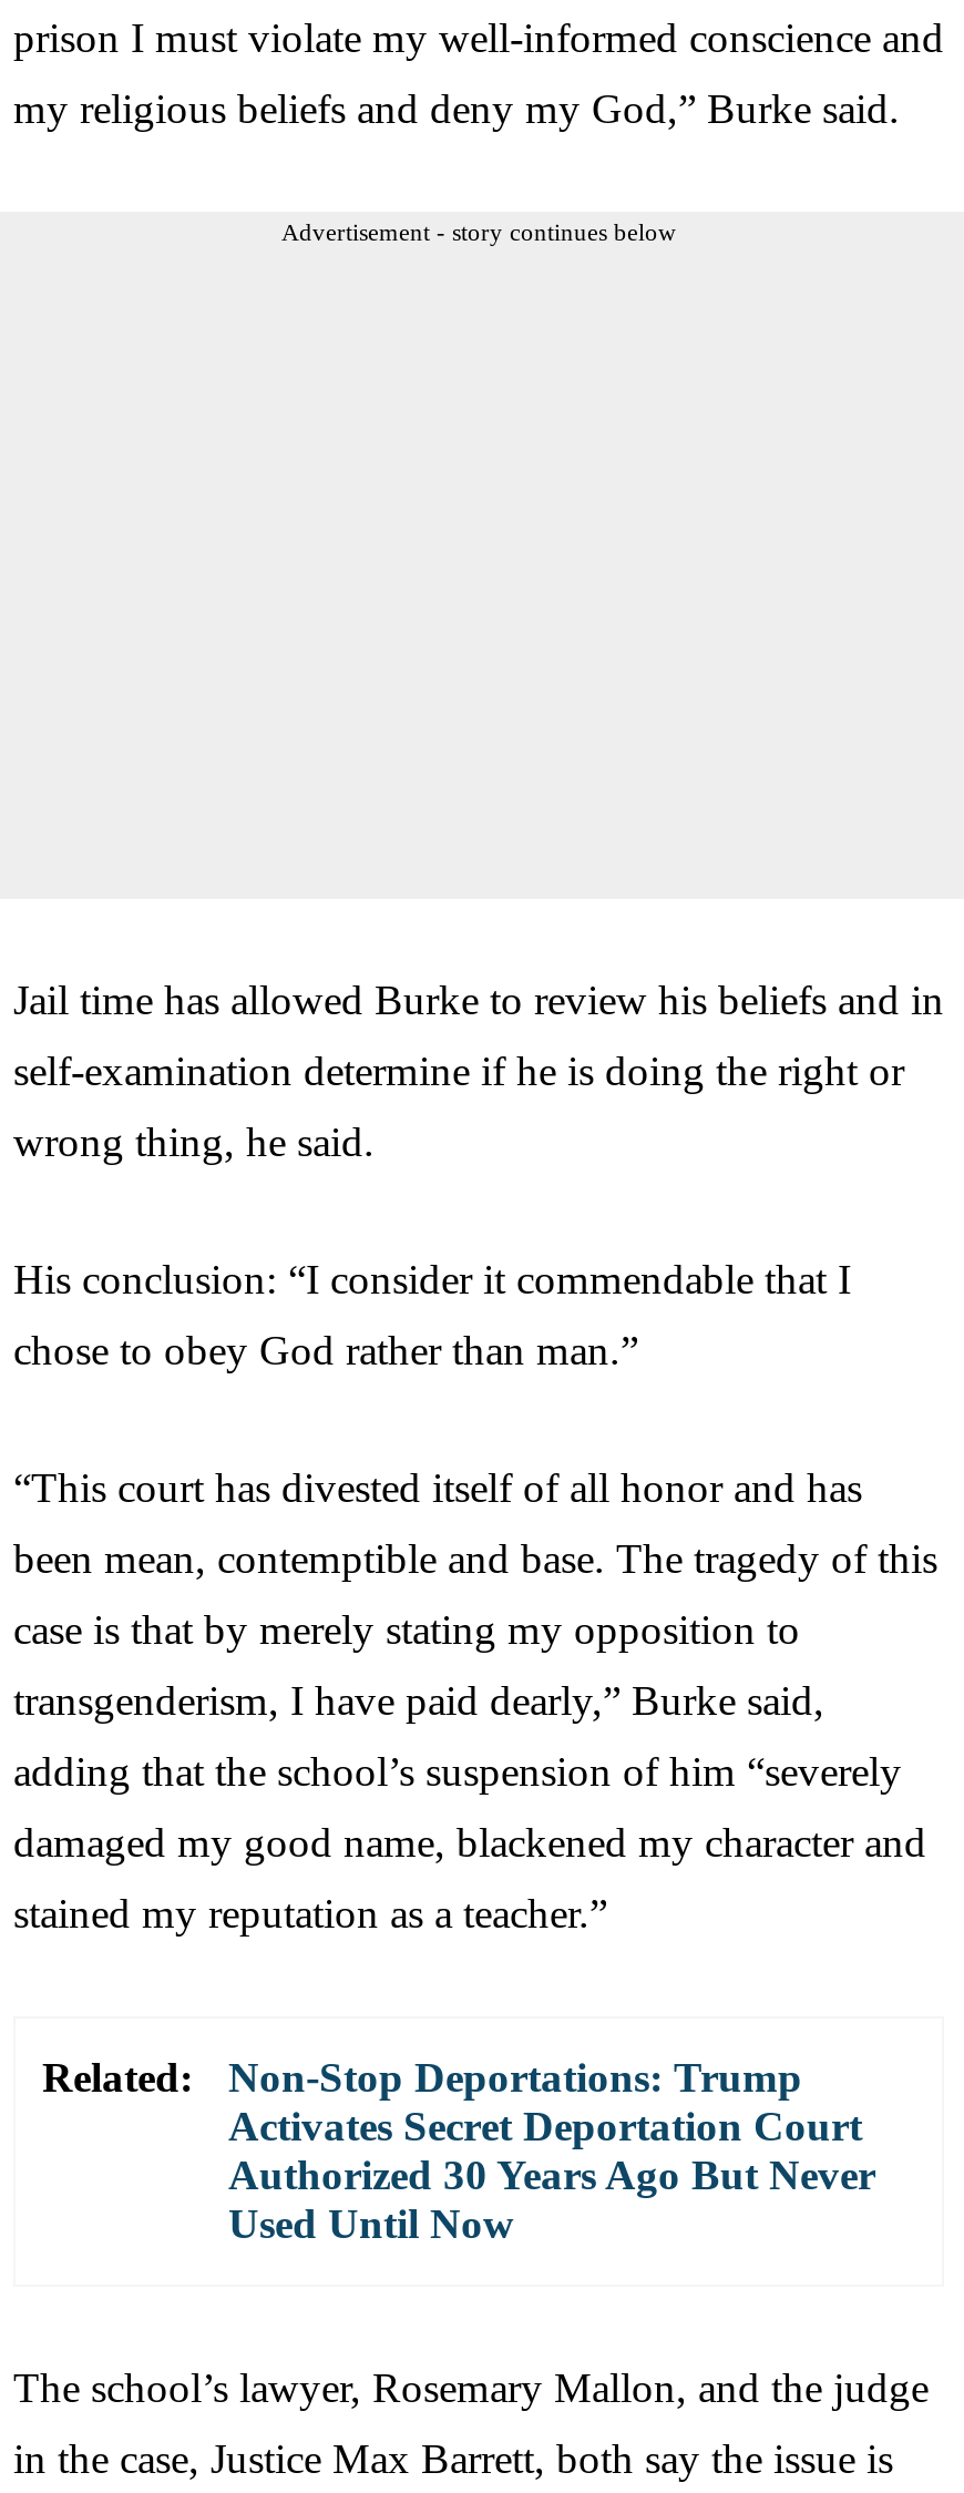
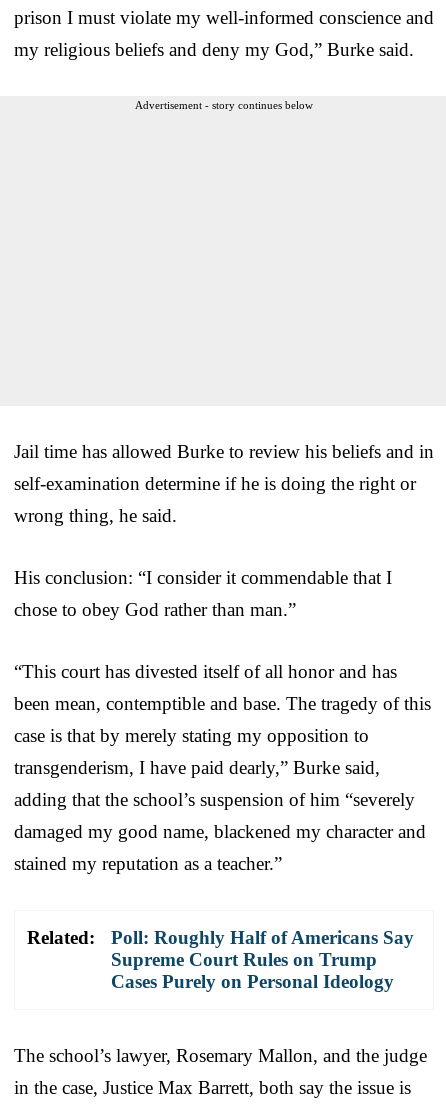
- Non-Stop Deportations: Trump
- Activates Secret Deportation Court
- Authorized 30 Years Ago But Never
- Used Until Now
+ Poll: Roughly Half of Americans Say
+ Supreme Court Rules on Trump
+ Cases Purely on Personal Ideology
